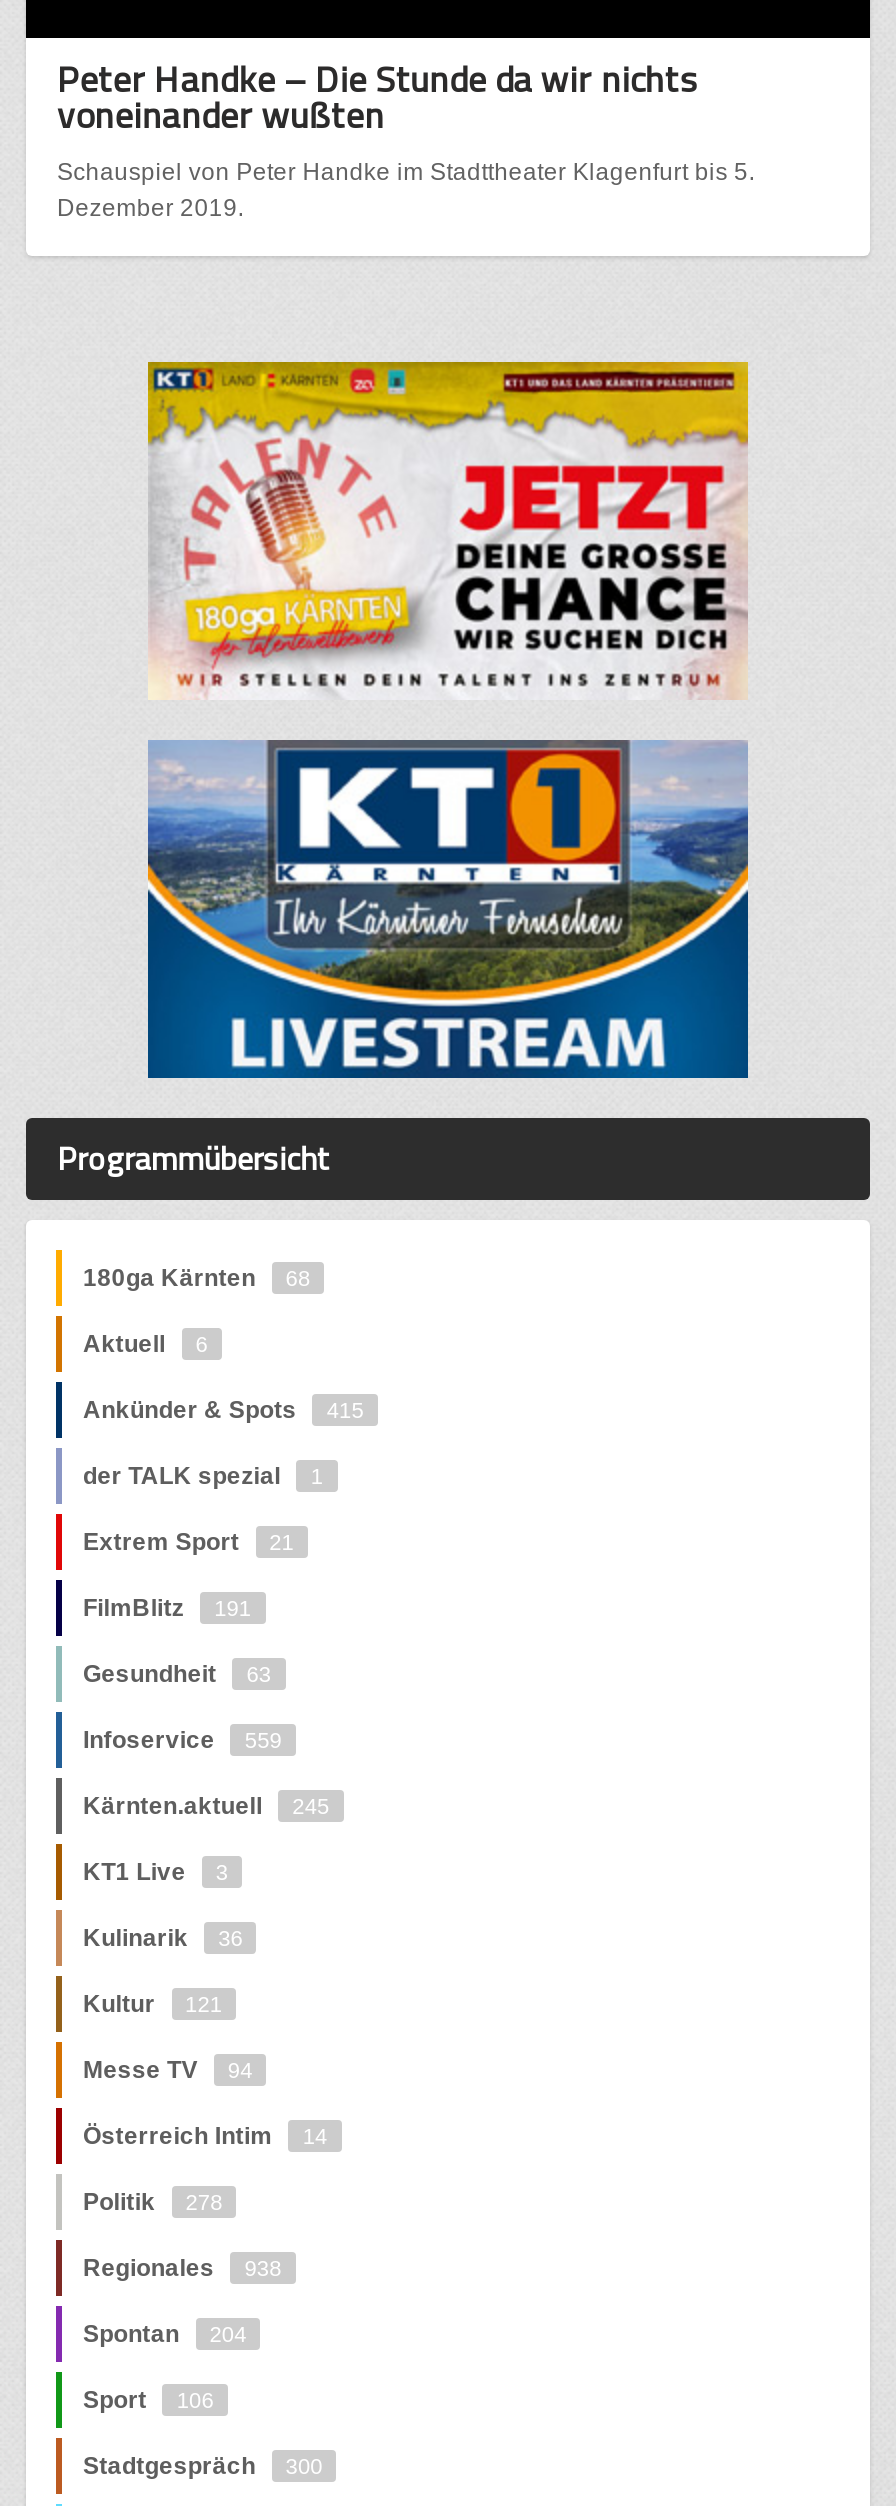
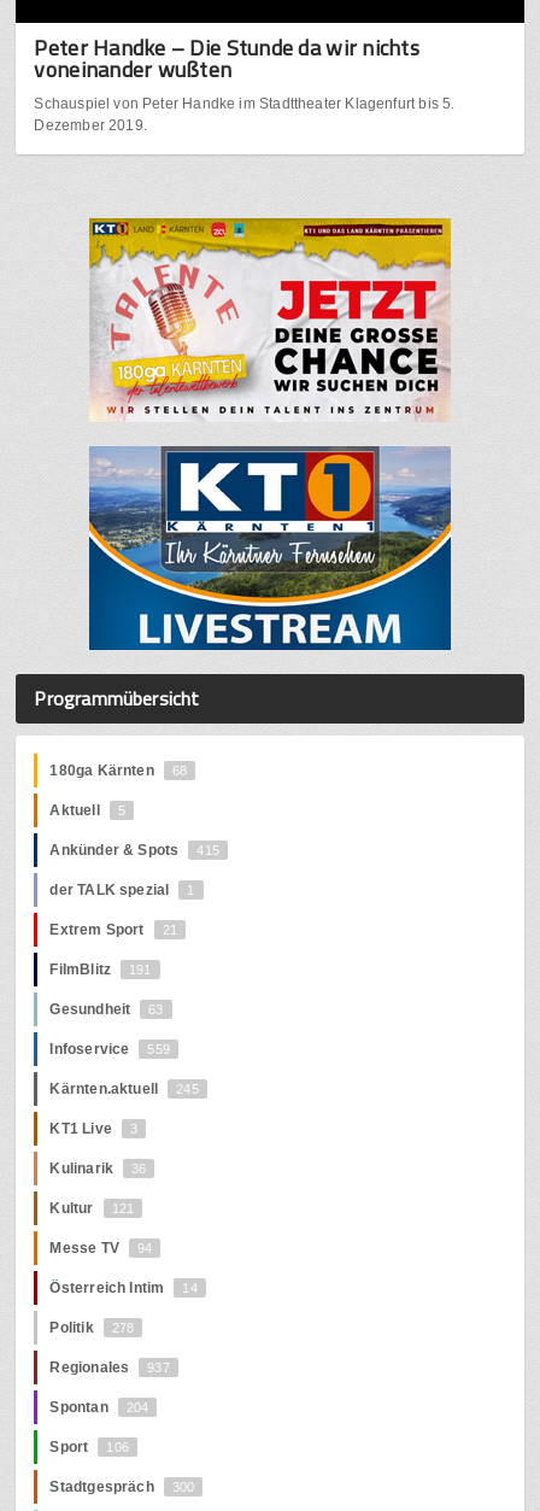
- Aktuell 6
+ Aktuell 5

- Regionales 938
+ Regionales 937
